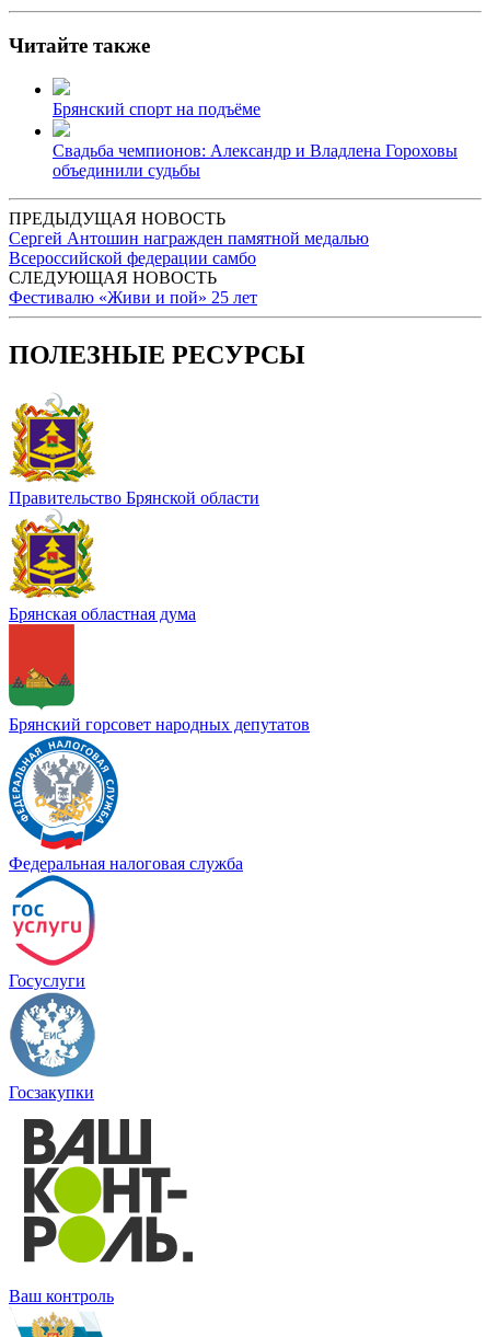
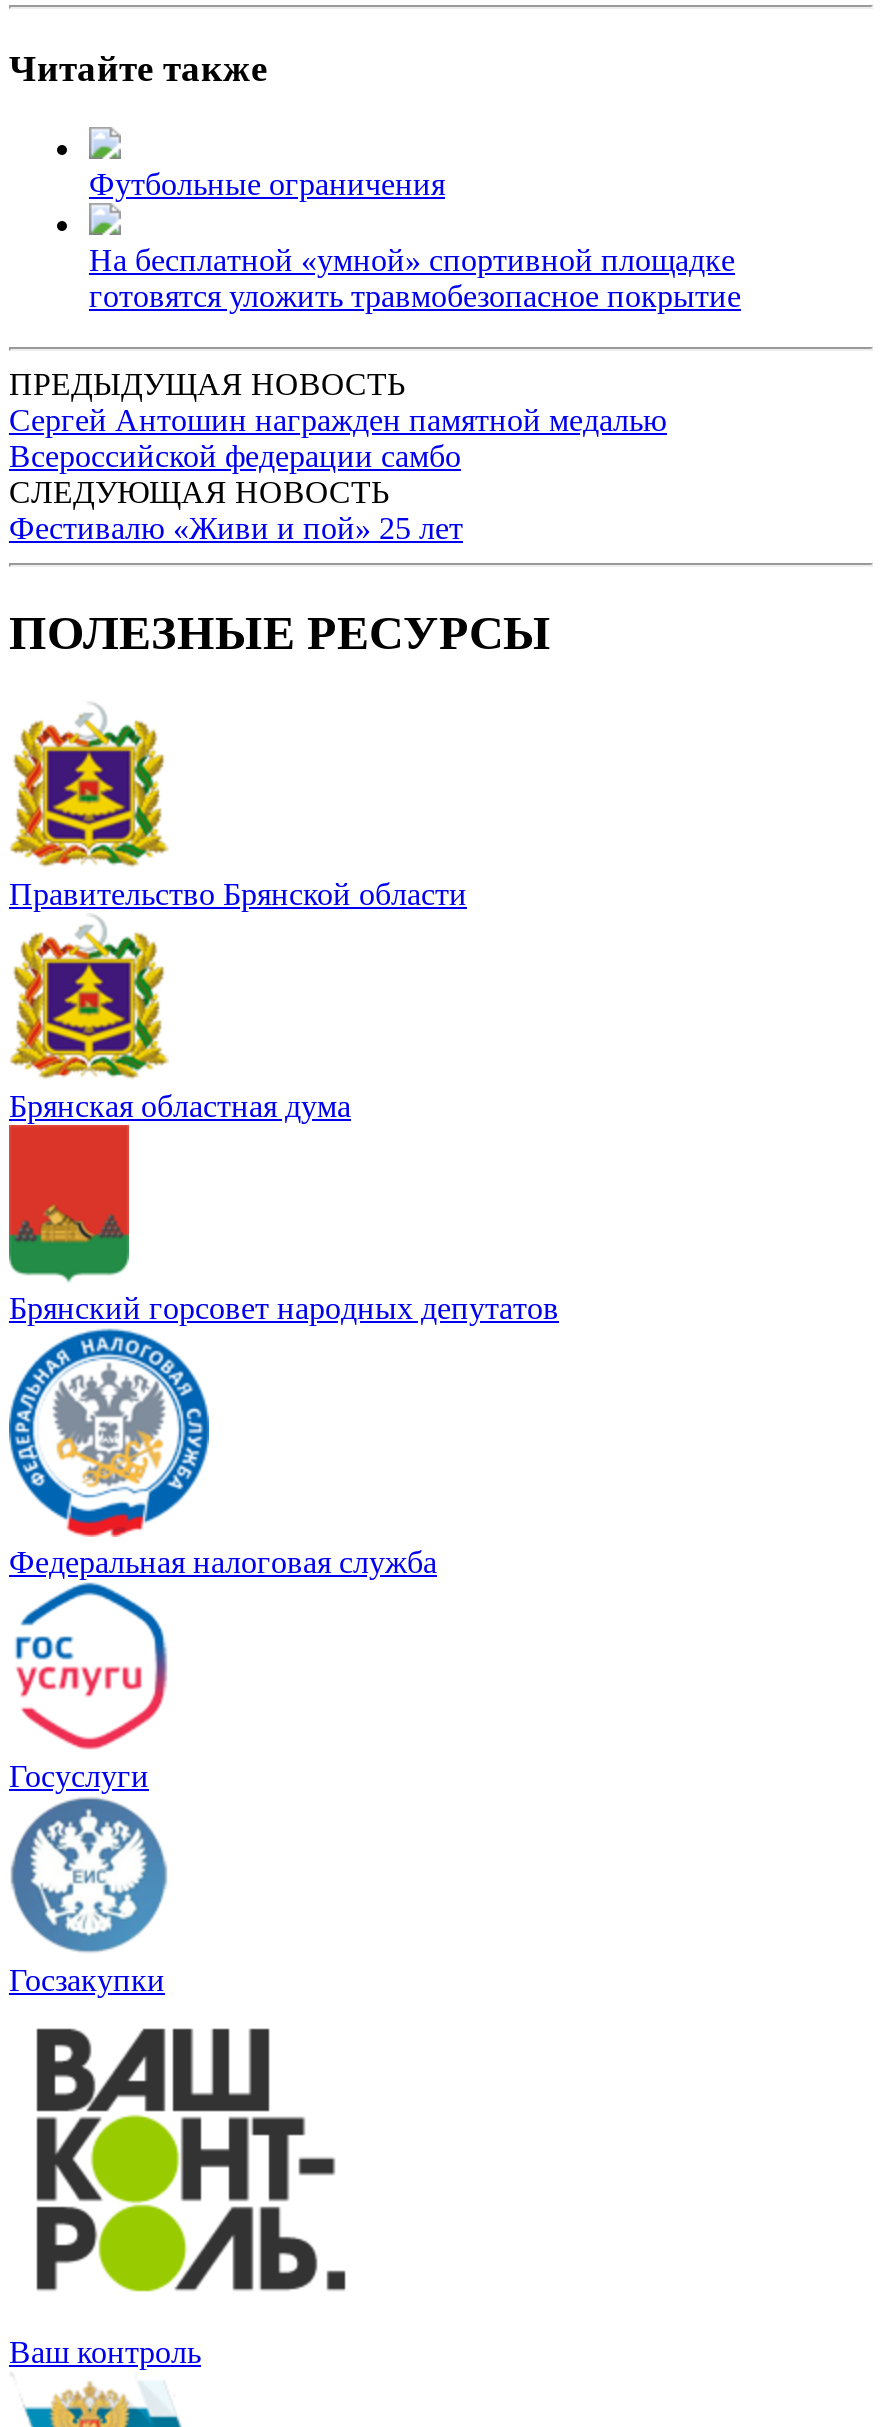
- Брянский спорт на подъёме
+ Футбольные ограничения

- Свадьба чемпионов: Александр и Владлена Гороховы
- объединили судьбы
+ На бесплатной «умной» спортивной площадке
+ готовятся уложить травмобезопасное покрытие
